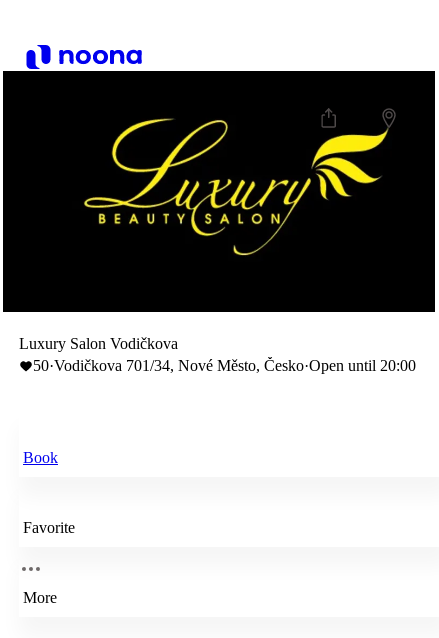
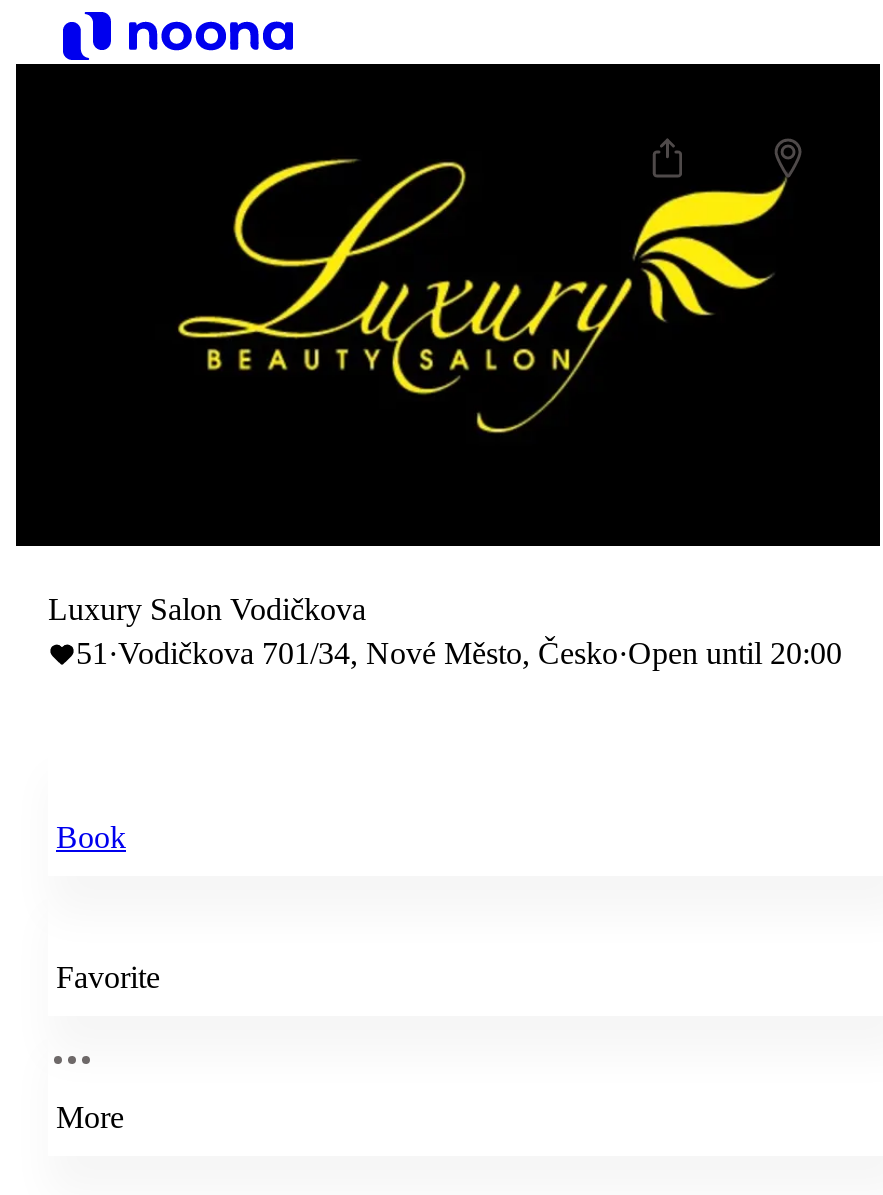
- 50 · Vodičkova 701/34, Nové Město, Česko·Open until 20:00
+ 51 · Vodičkova 701/34, Nové Město, Česko·Open until 20:00
